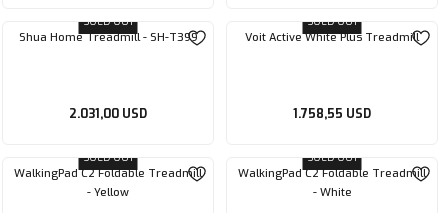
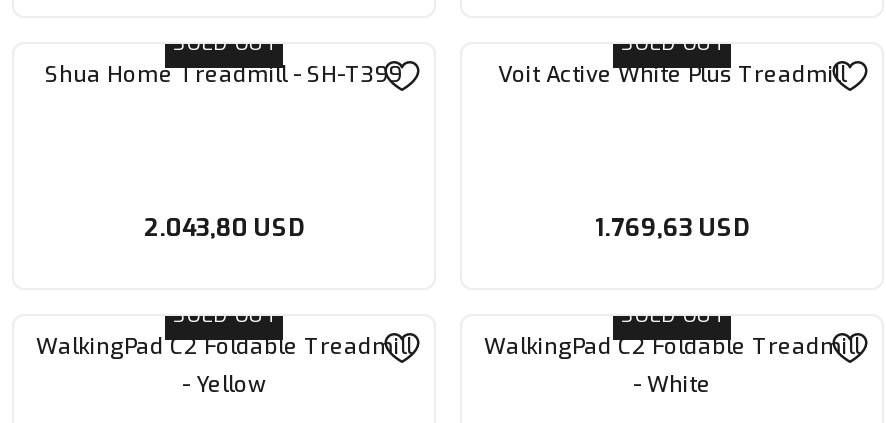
- 2.031,00 USD
+ 2.043,80 USD

- 1.758,55 USD
+ 1.769,63 USD
